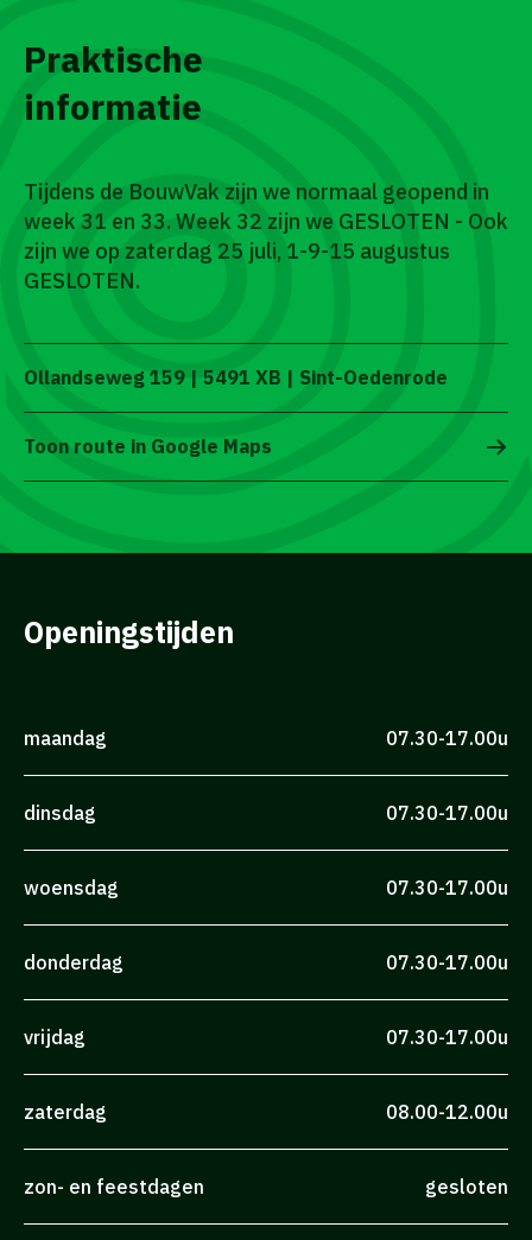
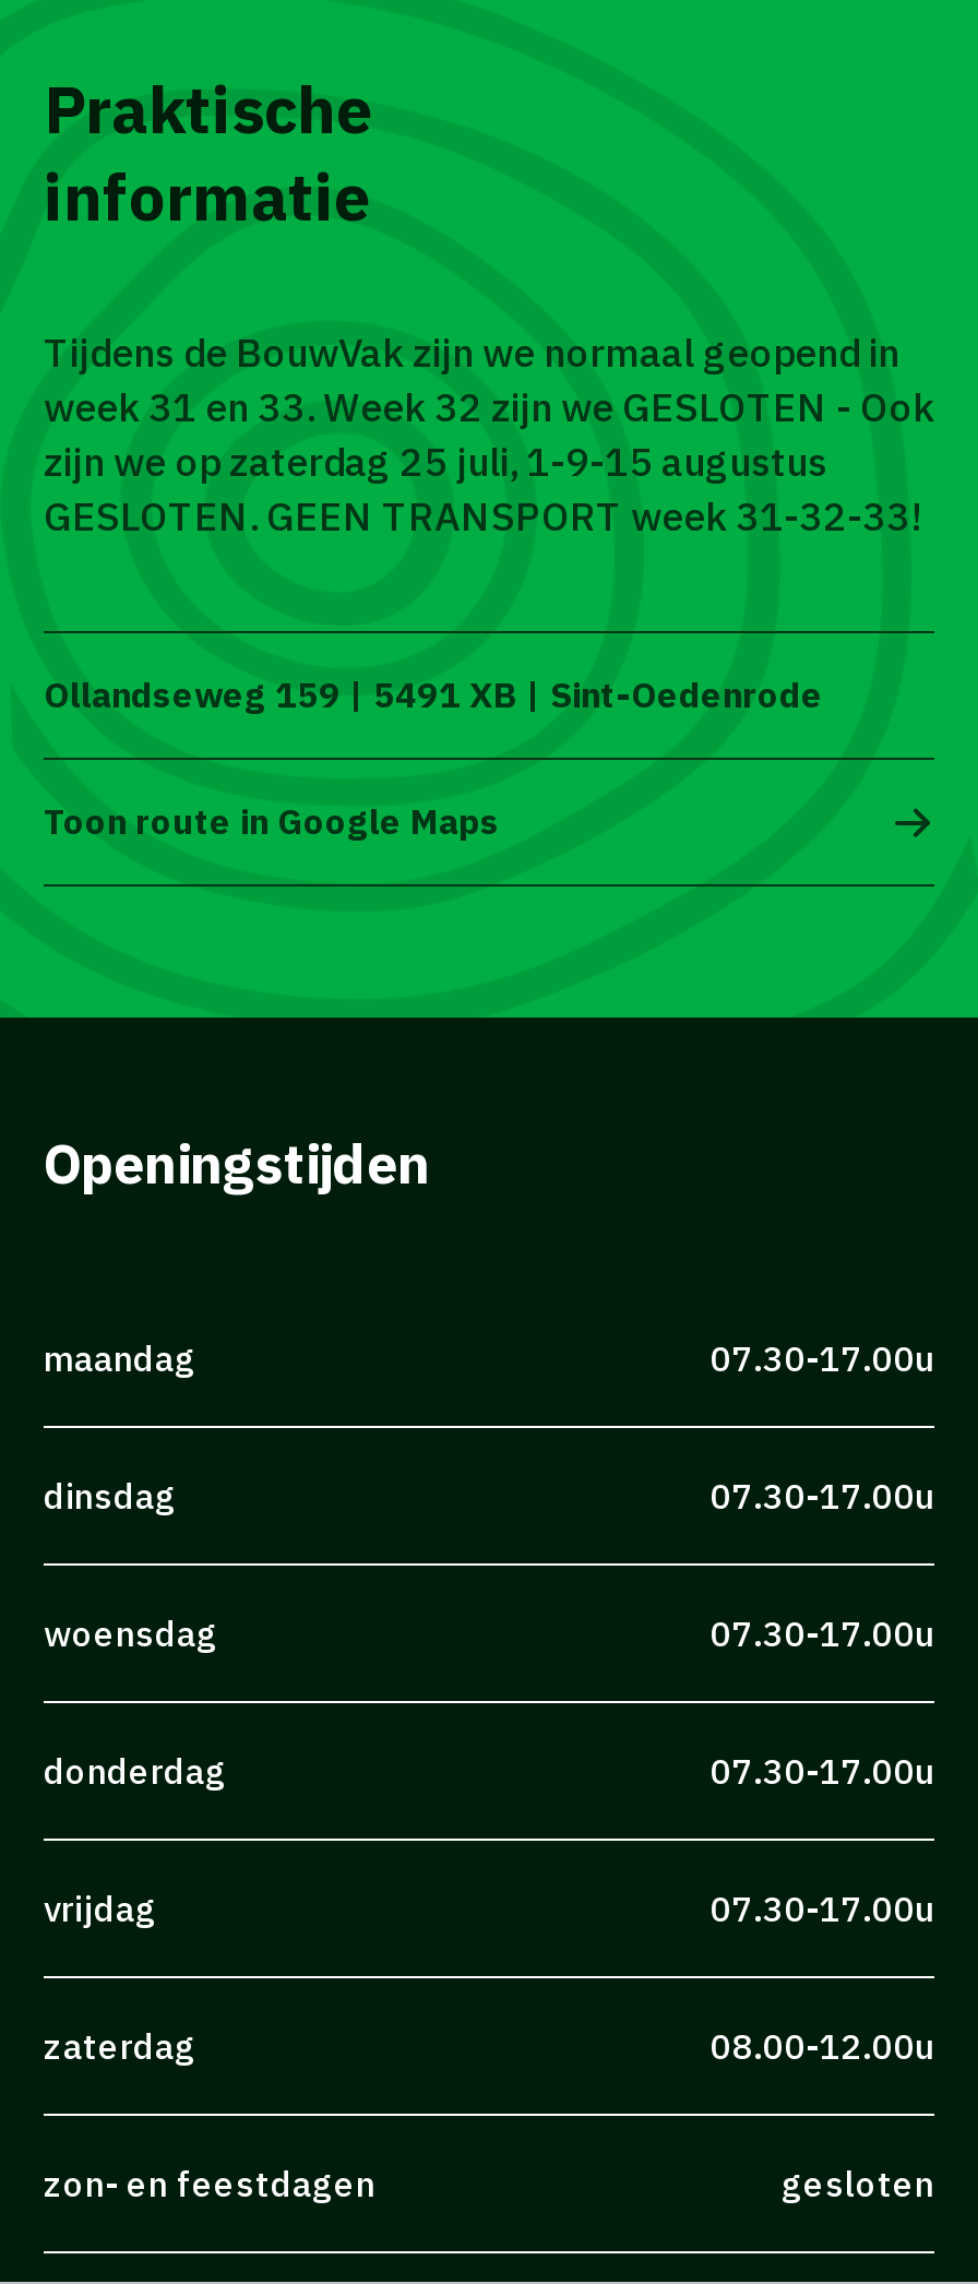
- GESLOTEN.
+ GESLOTEN. GEEN TRANSPORT week 31-32-33!
